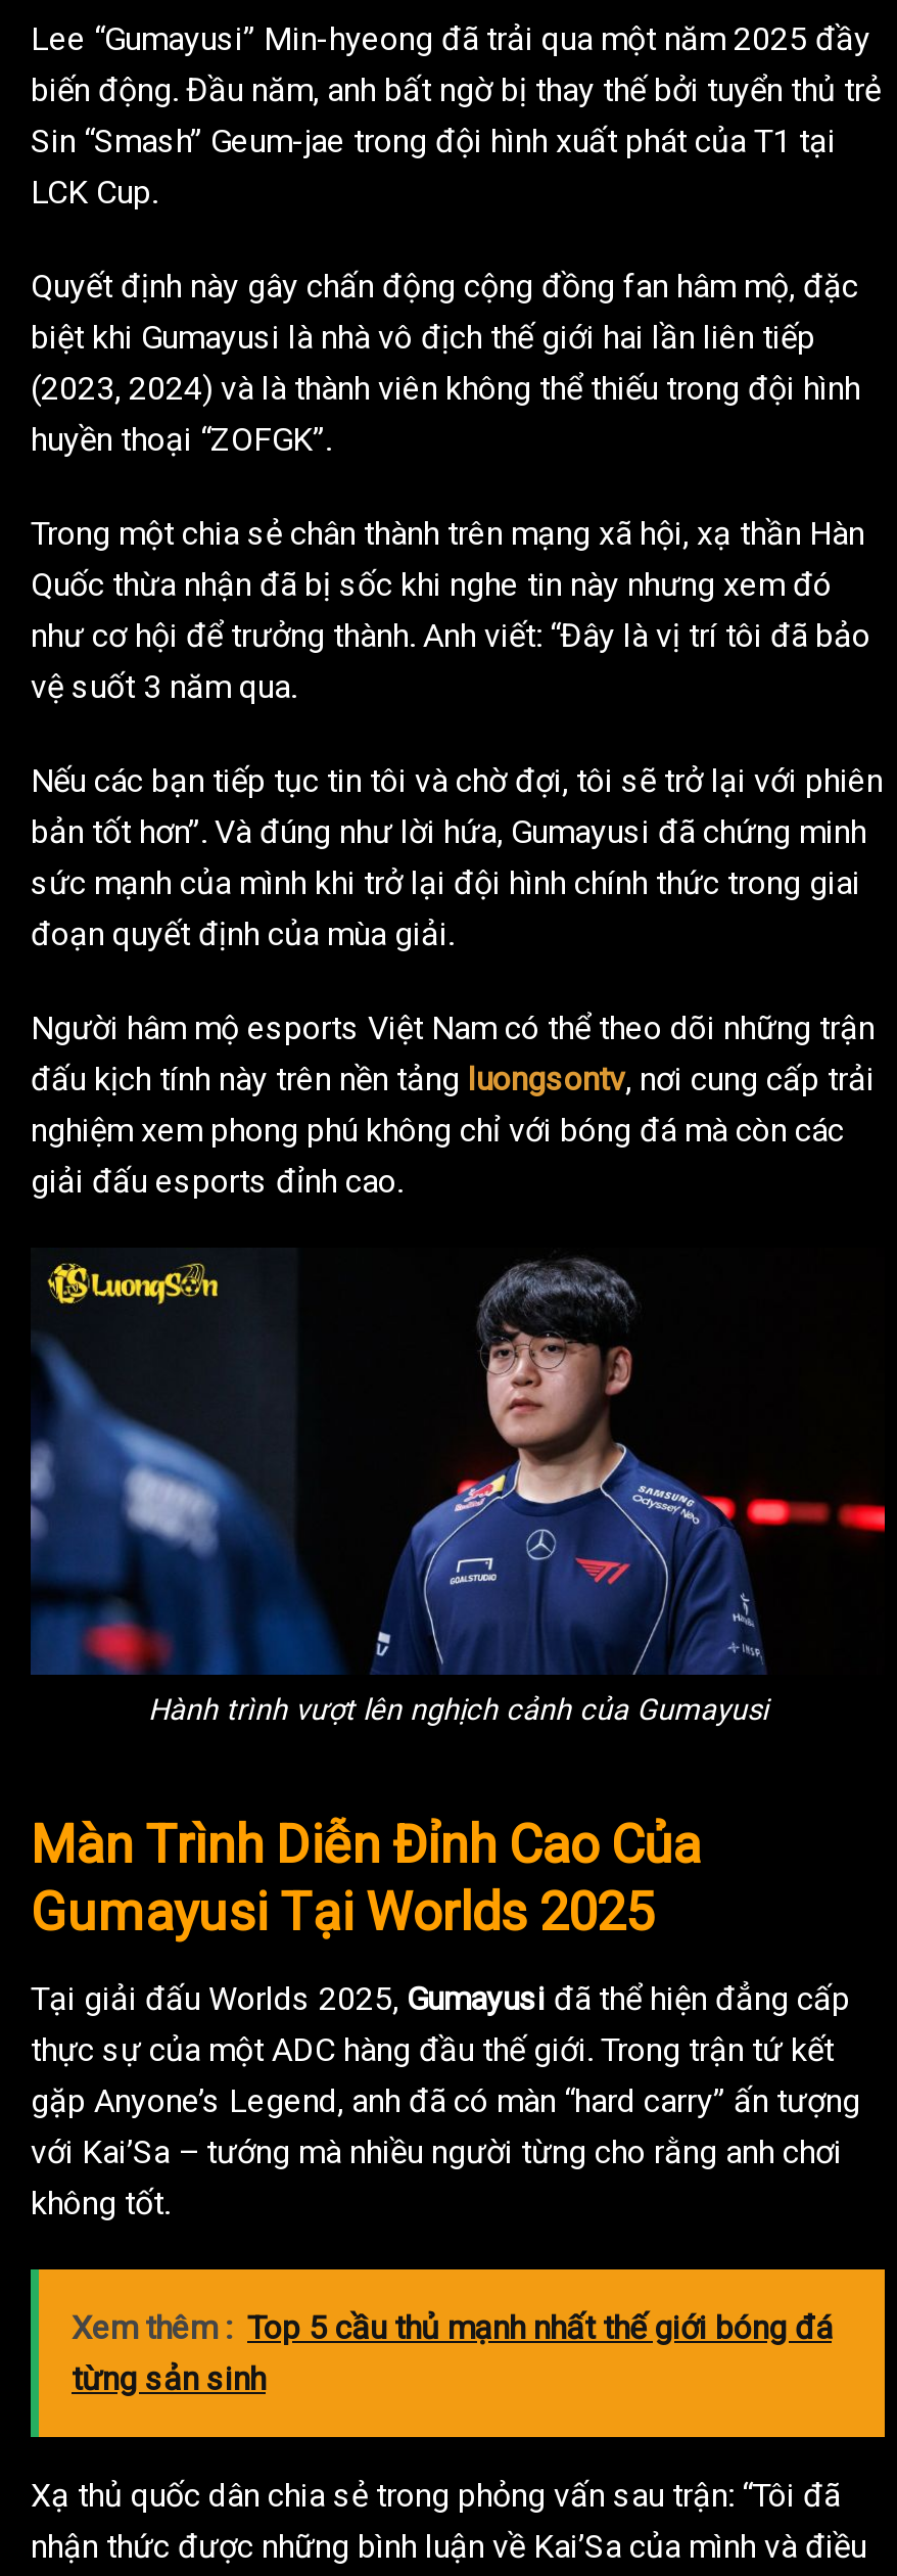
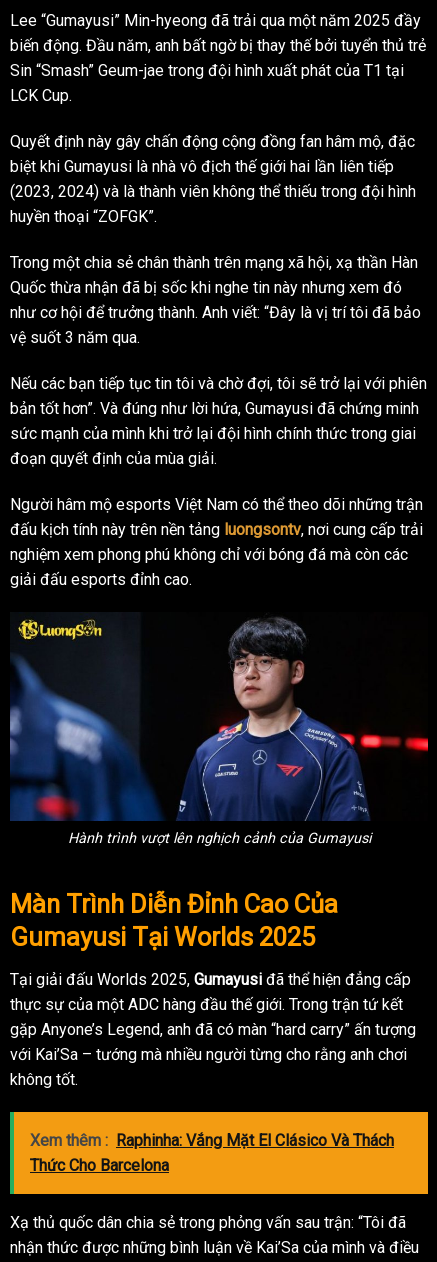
- Xem thêm : Top 5 cầu thủ mạnh nhất thế giới bóng đá
- từng sản sinh
+ Xem thêm : Raphinha: Vắng Mặt El Clásico Và Thách
+ Thức Cho Barcelona
